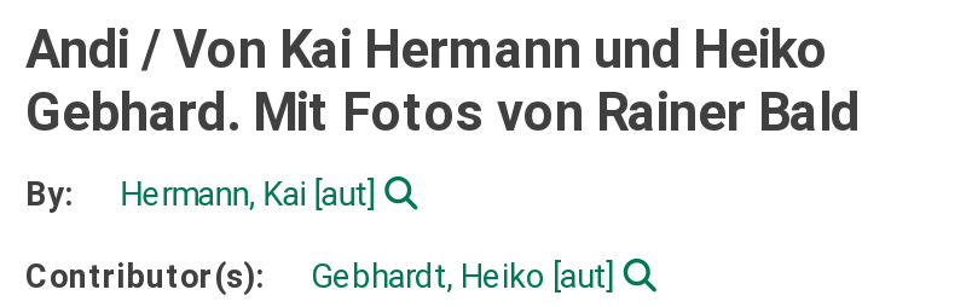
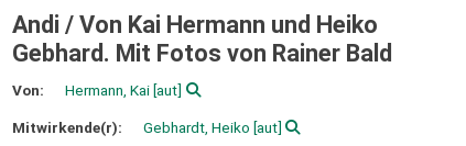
- By:
+ Von:

- Contributor(s):
+ Mitwirkende(r):
